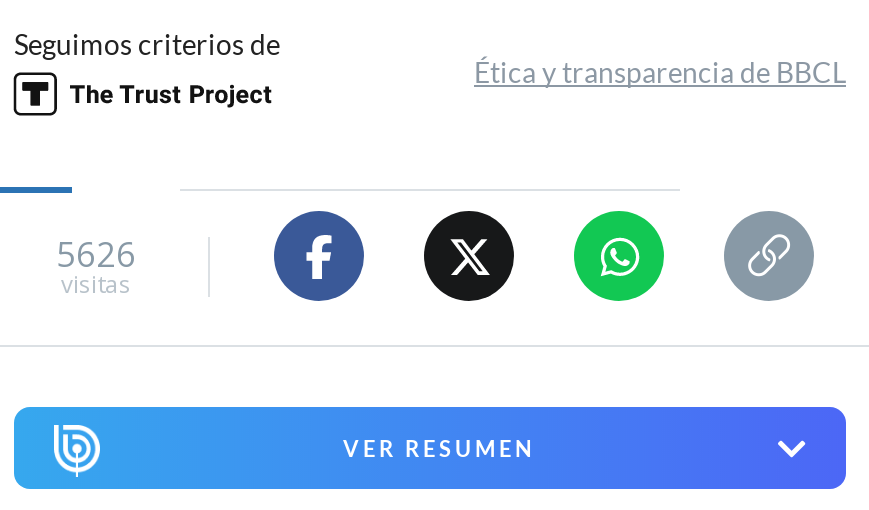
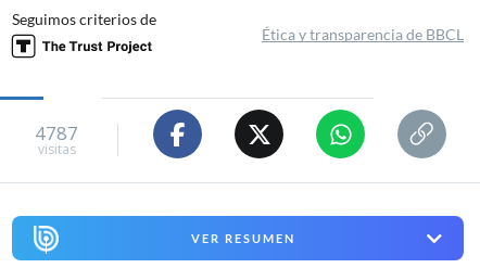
- 5626
+ 4787
